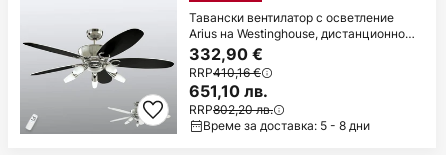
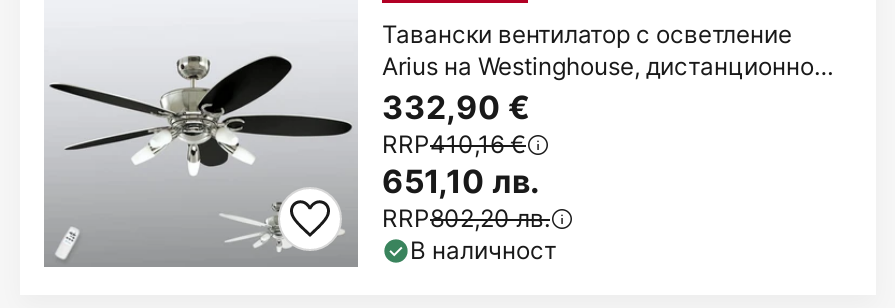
- Време за доставка: 5 - 8 дни
+ В наличност
